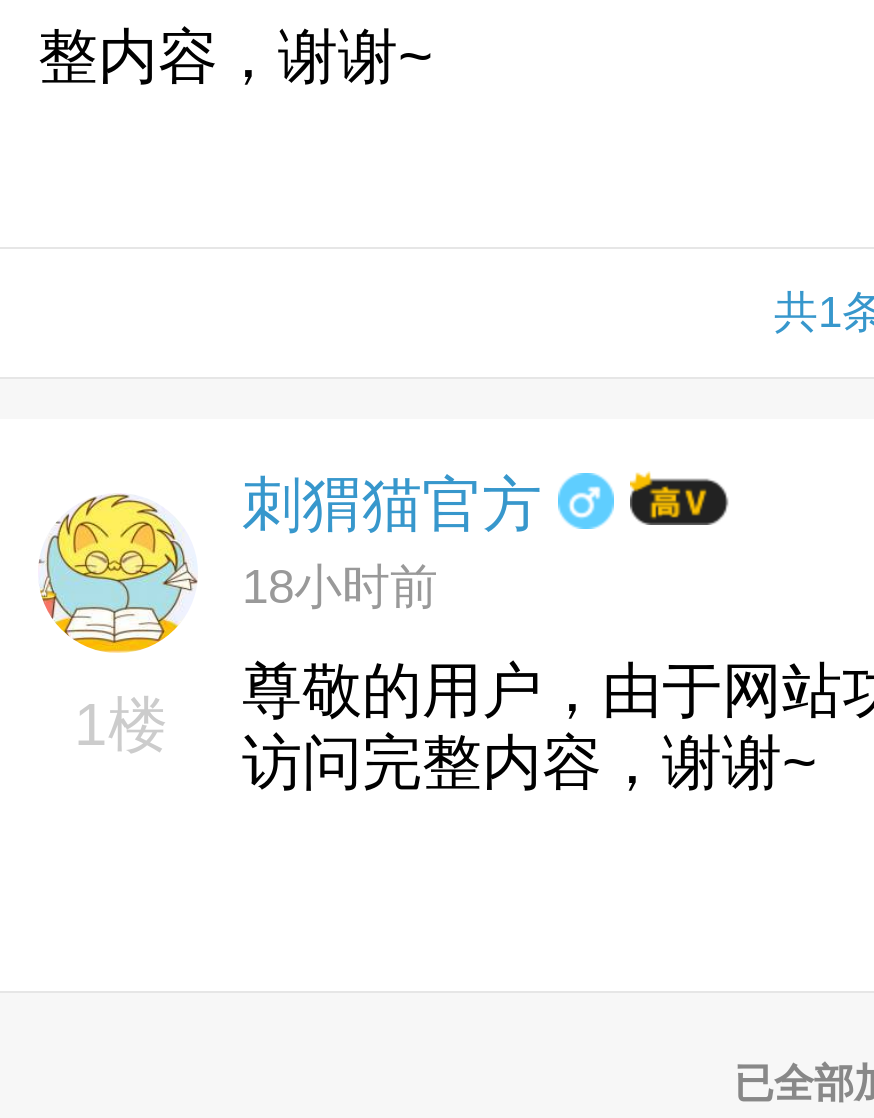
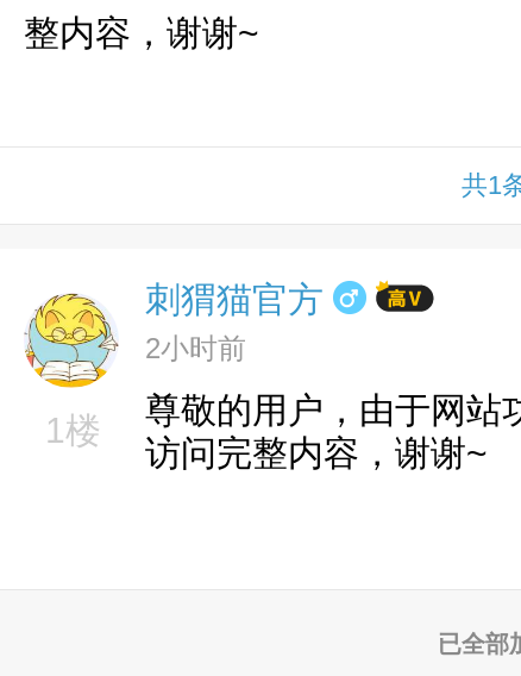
- 18小时前
+ 2小时前
